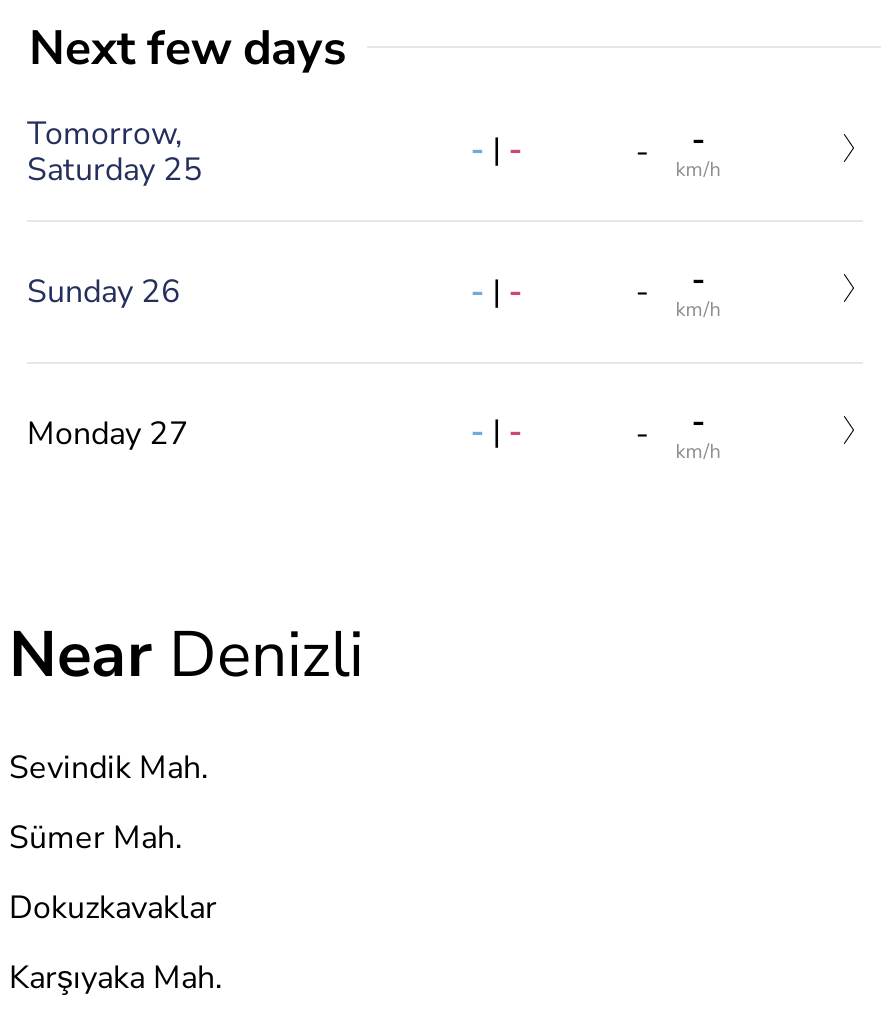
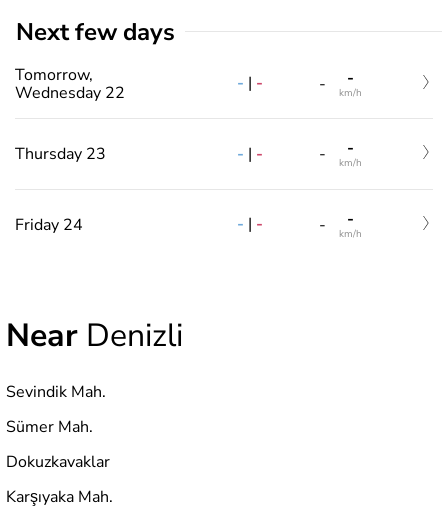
- Saturday 25
+ Wednesday 22

- Sunday 26
+ Thursday 23

- Monday 27
+ Friday 24
